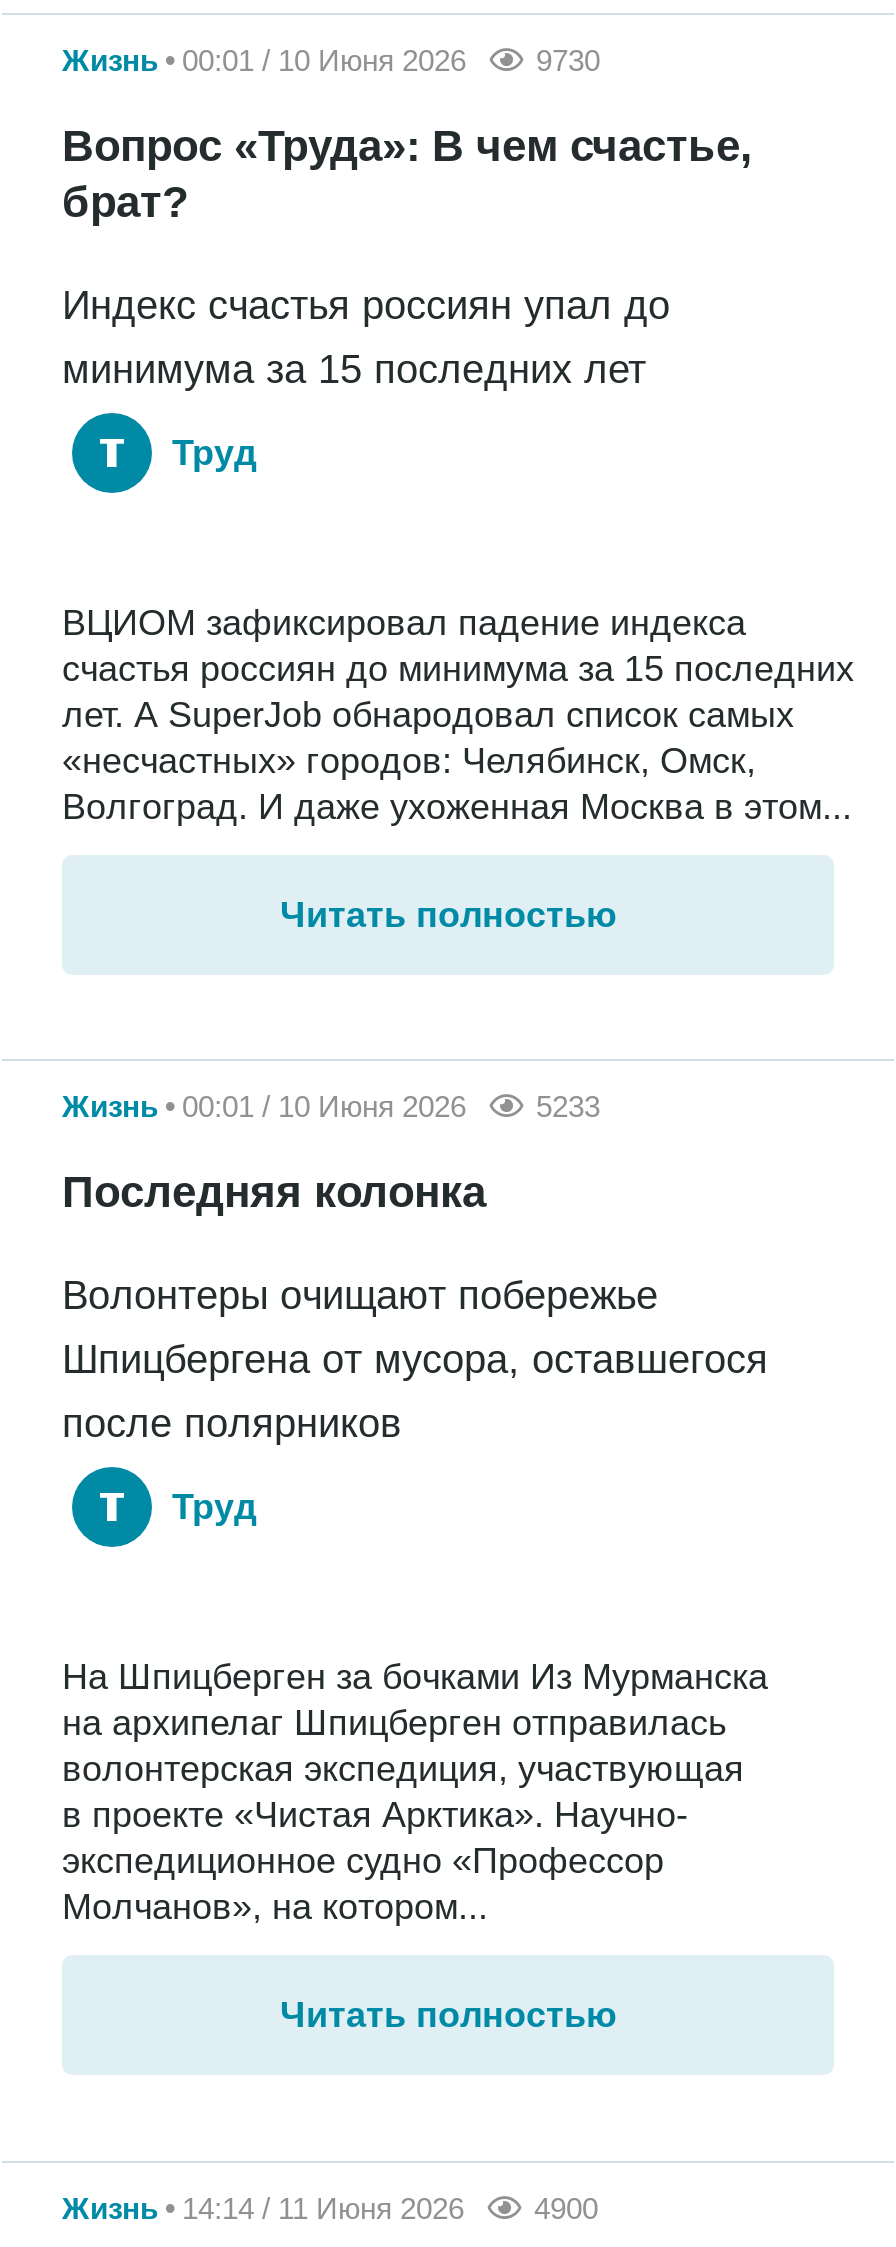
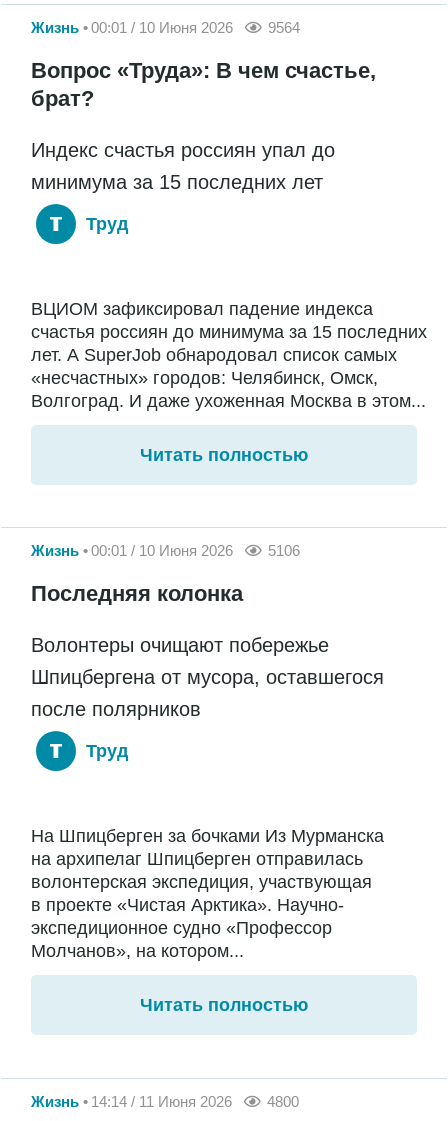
- 9730
+ 9564

- 5233
+ 5106

- 4900
+ 4800
